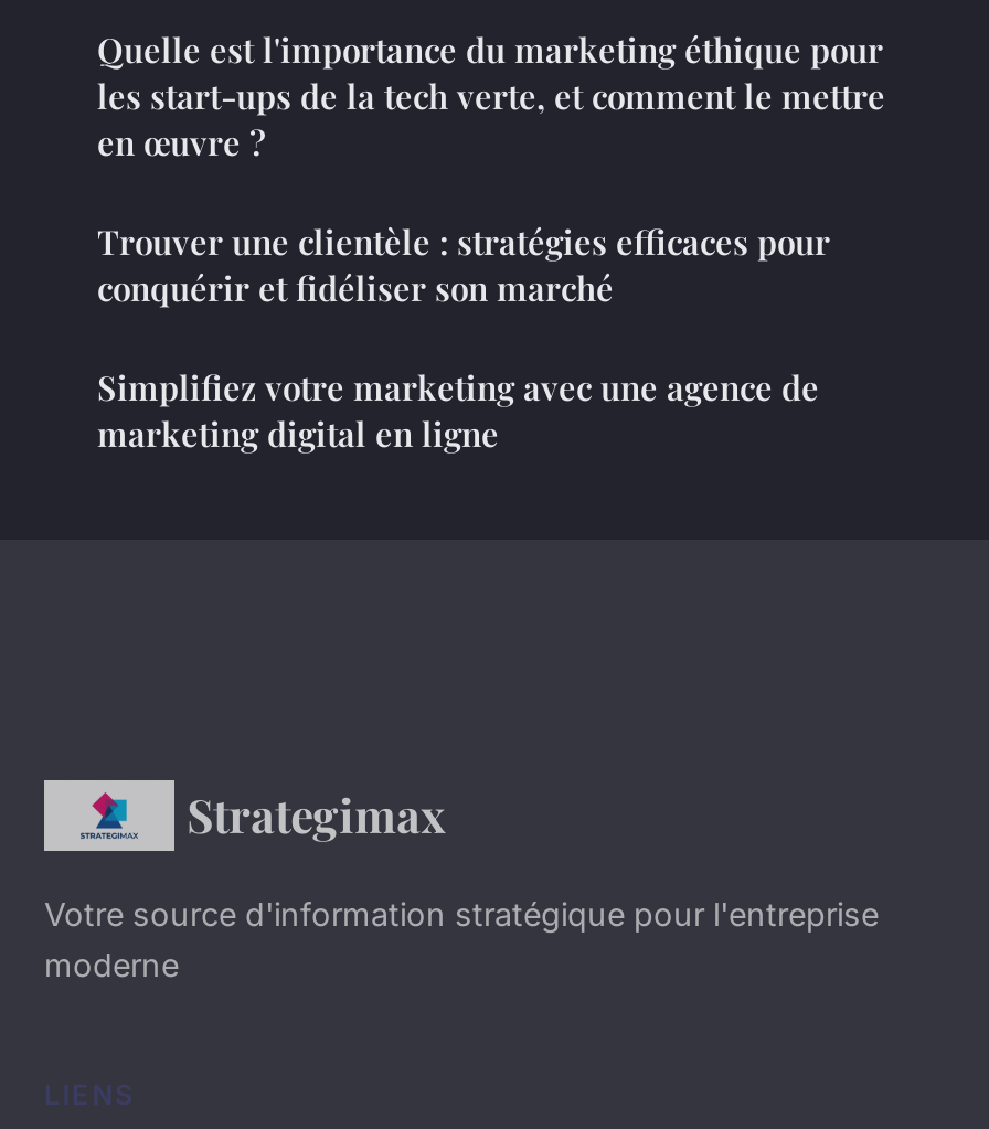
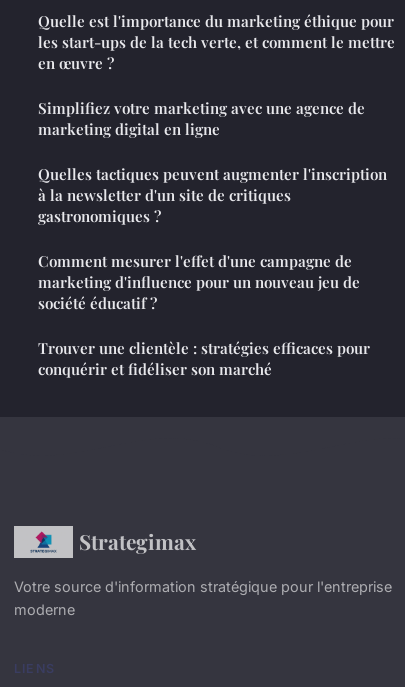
moved down: Trouver une clientèle : stratégies efficaces pour | conquérir et fidéliser son marché

moved up: Simplifiez votre marketing avec une agence de | marketing digital en ligne

+ Quelles tactiques peuvent augmenter l'inscription
+ à la newsletter d'un site de critiques
+ gastronomiques ?
+ Comment mesurer l'effet d'une campagne de
+ marketing d'influence pour un nouveau jeu de
+ société éducatif ?
